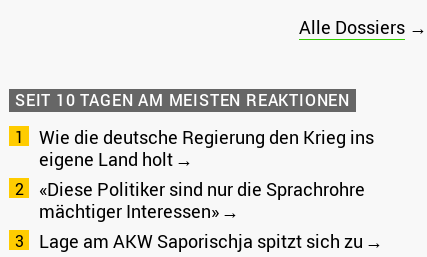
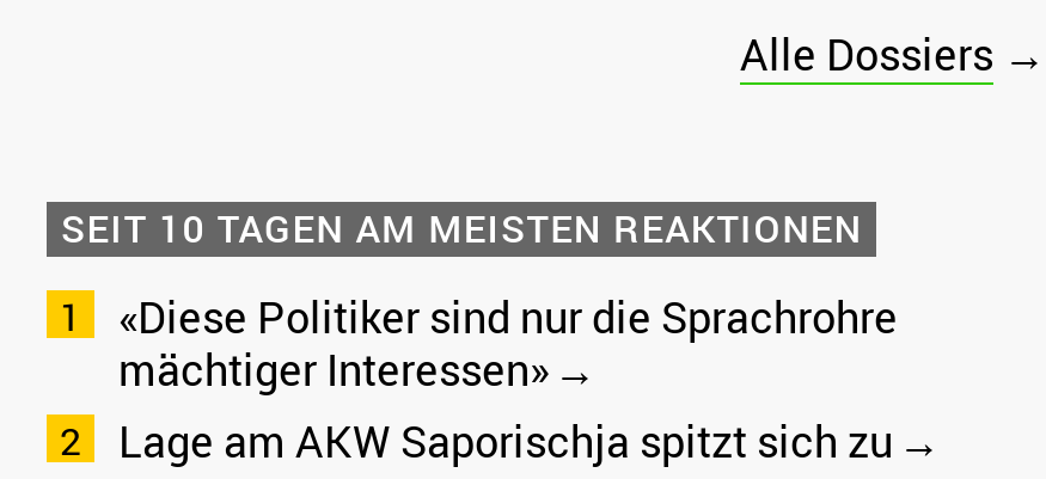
- Wie die deutsche Regierung den Krieg ins
- eigene Land holt
